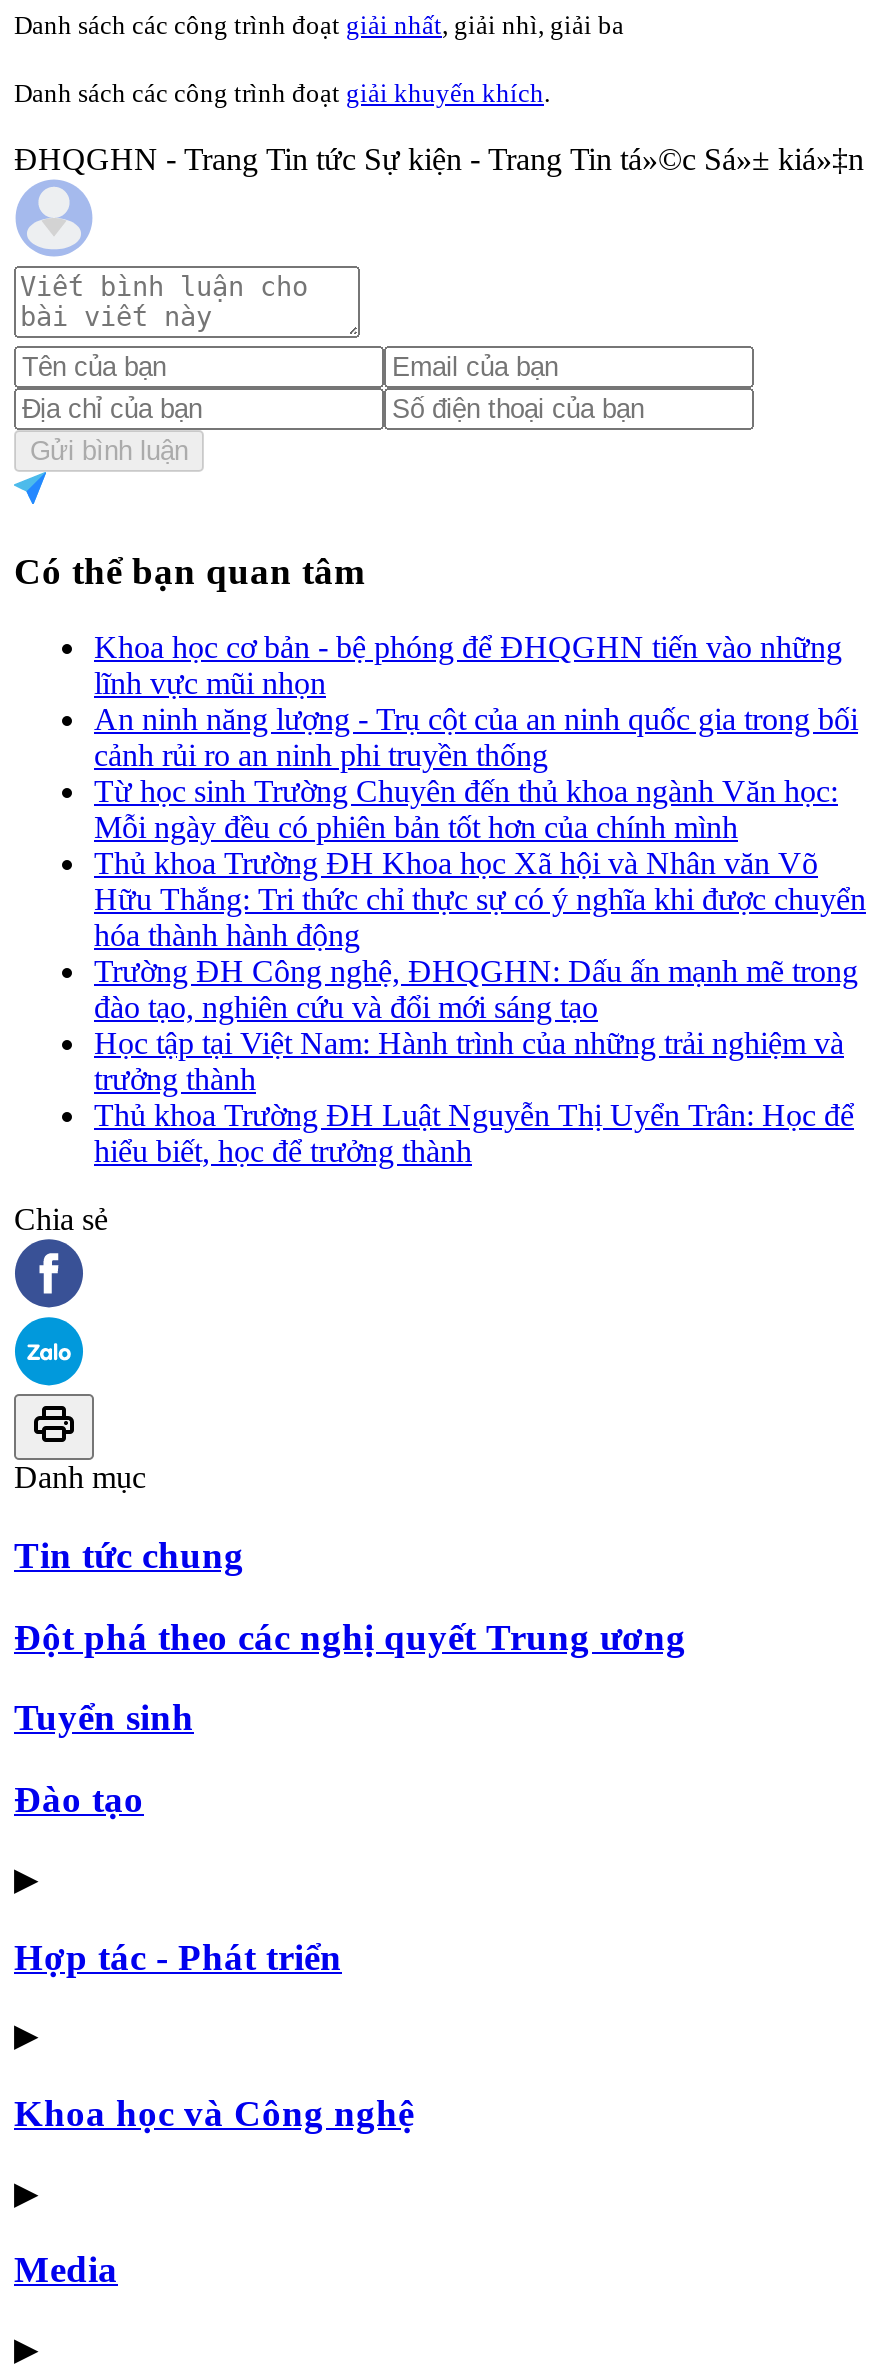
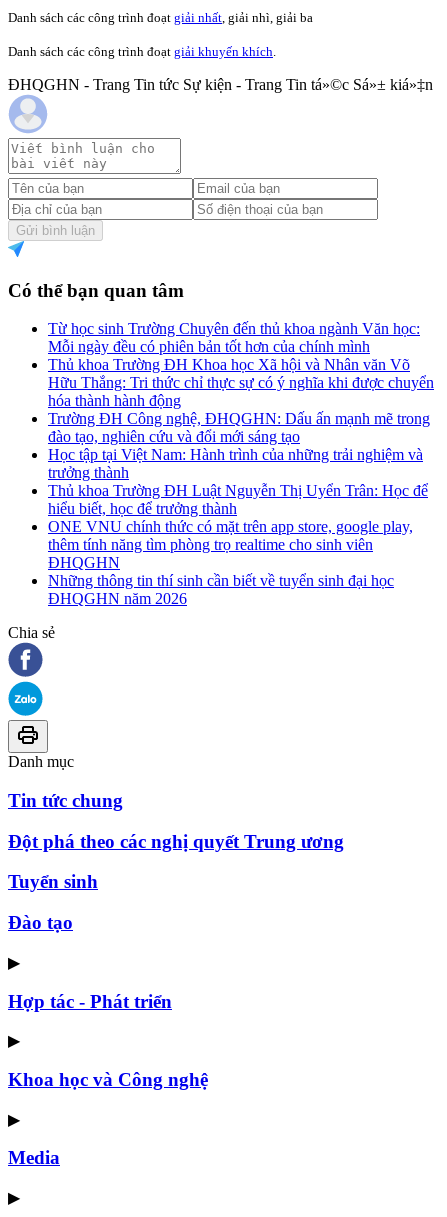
- Khoa học cơ bản - bệ phóng để ĐHQGHN tiến vào những
- lĩnh vực mũi nhọn
- An ninh năng lượng - Trụ cột của an ninh quốc gia trong bối
- cảnh rủi ro an ninh phi truyền thống

moved up: Từ học sinh Trường Chuyên đến thủ khoa ngành Văn học: | Mỗi ngày đều có phiên bản tốt hơn của chính mình | Thủ khoa Trường ĐH Khoa học Xã hội và Nhân văn Võ | ... | Thủ khoa Trường ĐH Luật Nguyễn Thị Uyển Trân: Học để | hiểu biết, học để trưởng thành

+ ONE VNU chính thức có mặt trên app store, google play,
+ thêm tính năng tìm phòng trọ realtime cho sinh viên
+ ĐHQGHN
+ Những thông tin thí sinh cần biết về tuyển sinh đại học
+ ĐHQGHN năm 2026
